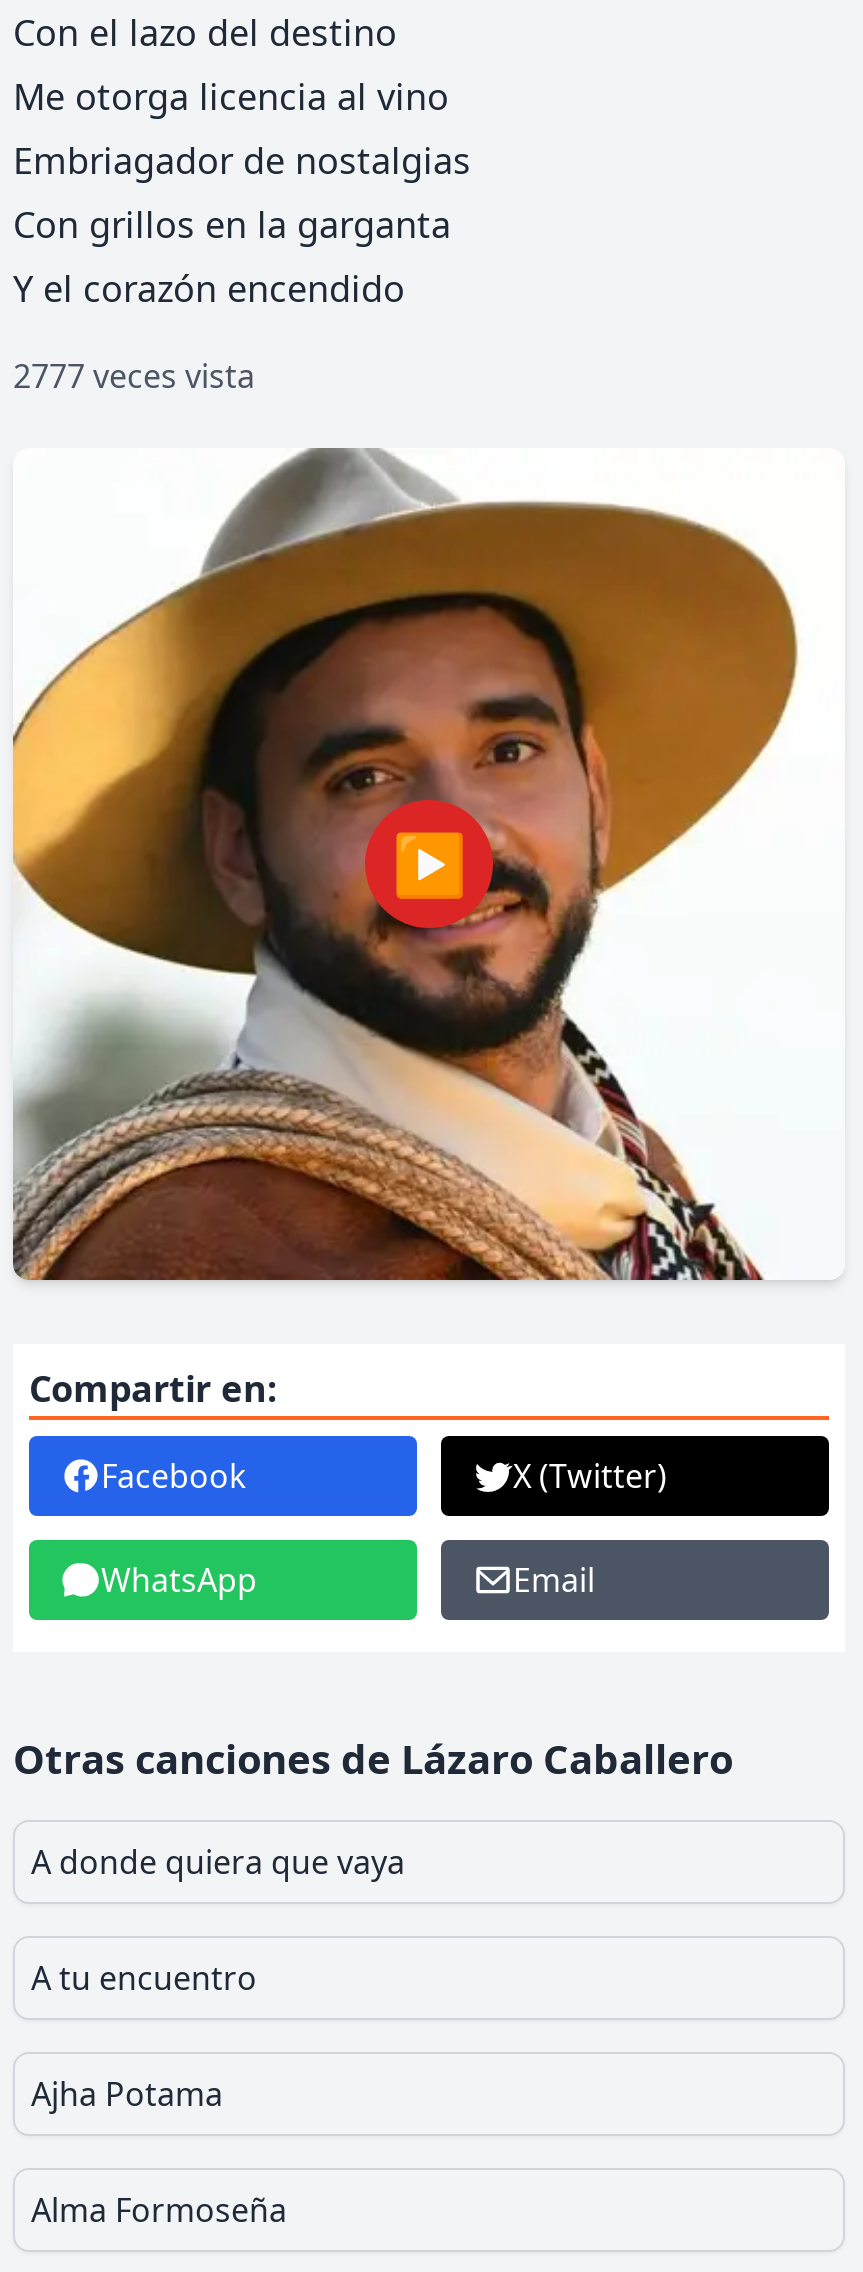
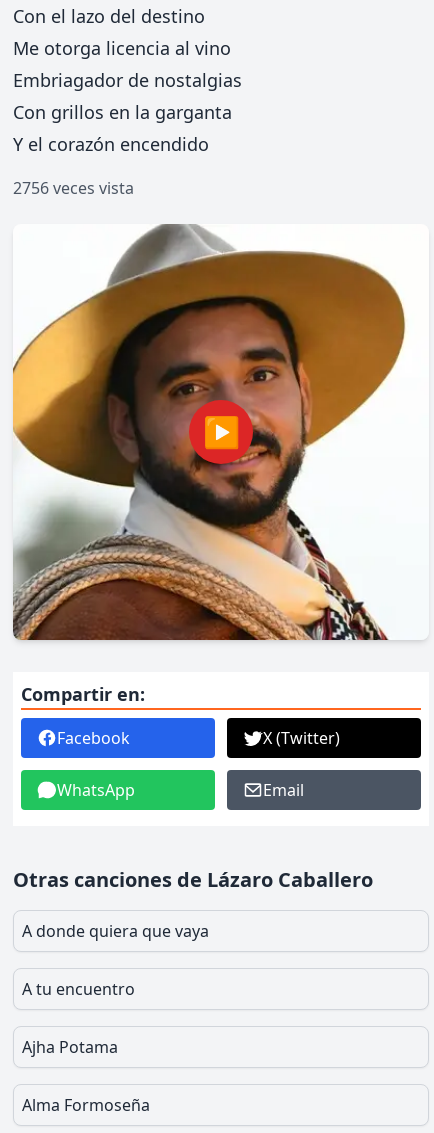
- 2777 veces vista
+ 2756 veces vista
